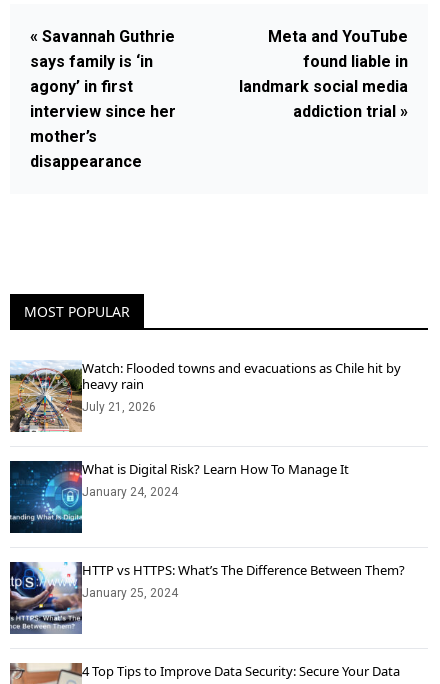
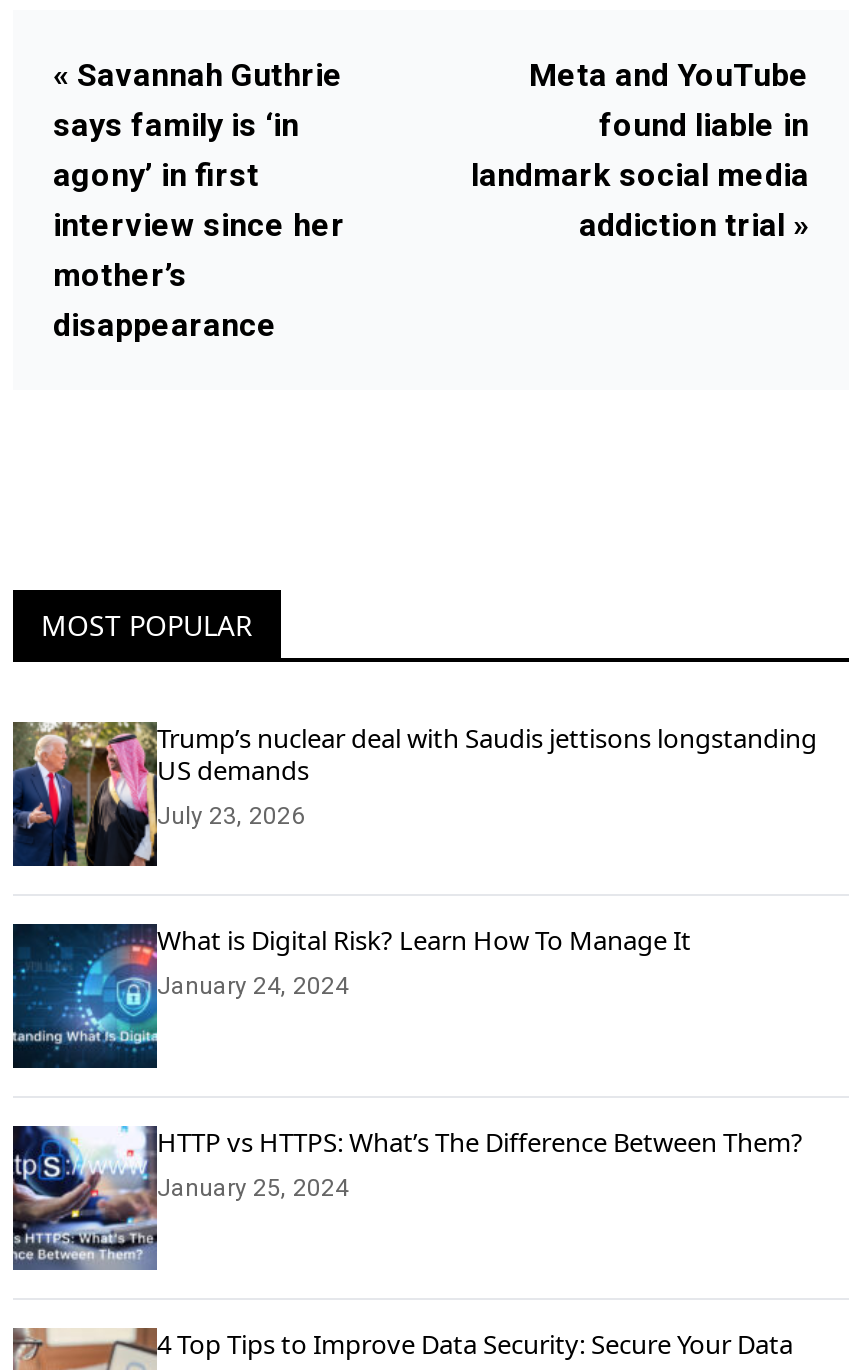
- [image]
- Watch: Flooded towns and evacuations as Chile hit by
- heavy rain
- July 21, 2026
+ [image]
+ Trump’s nuclear deal with Saudis jettisons longstanding
+ US demands
+ July 23, 2026
